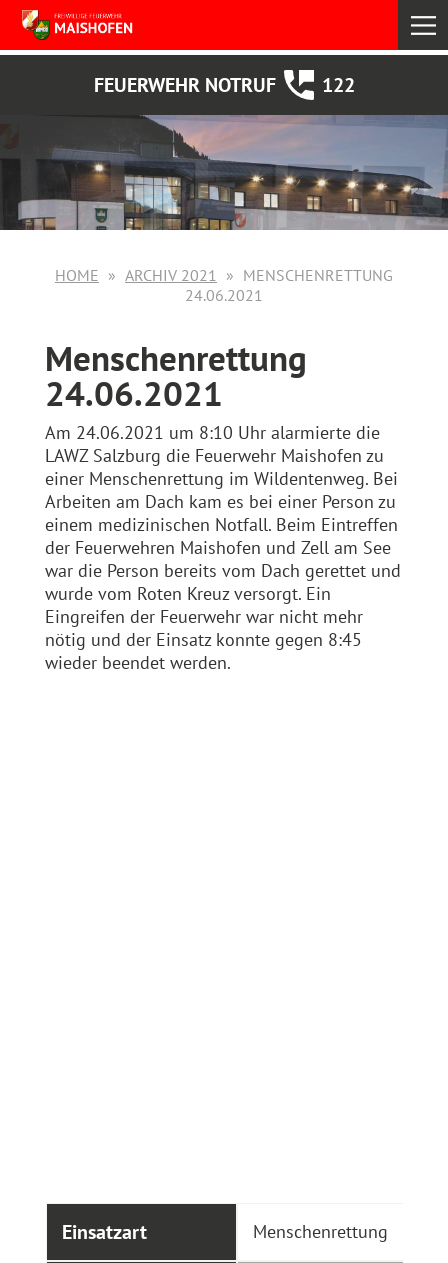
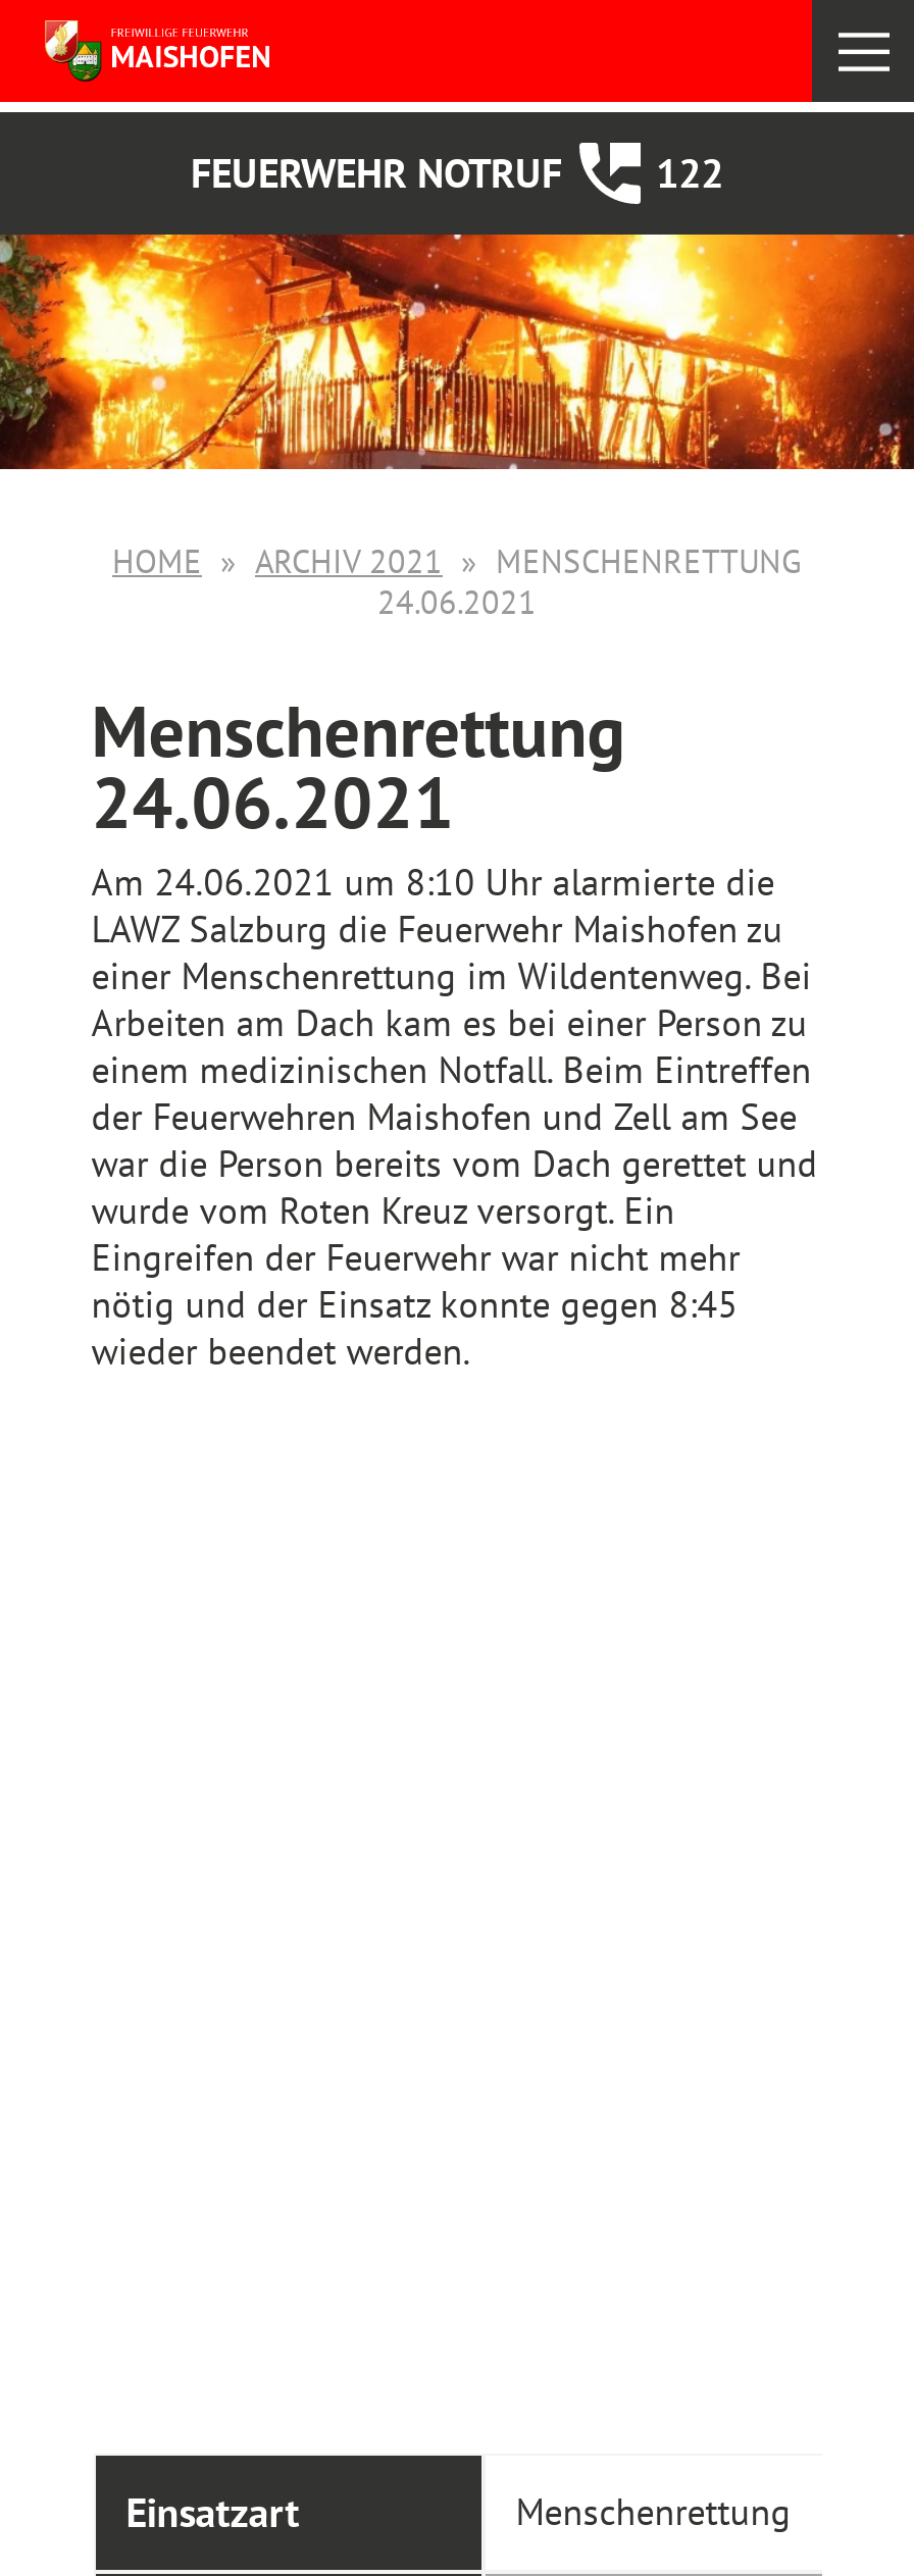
- [image]
+ [image]
